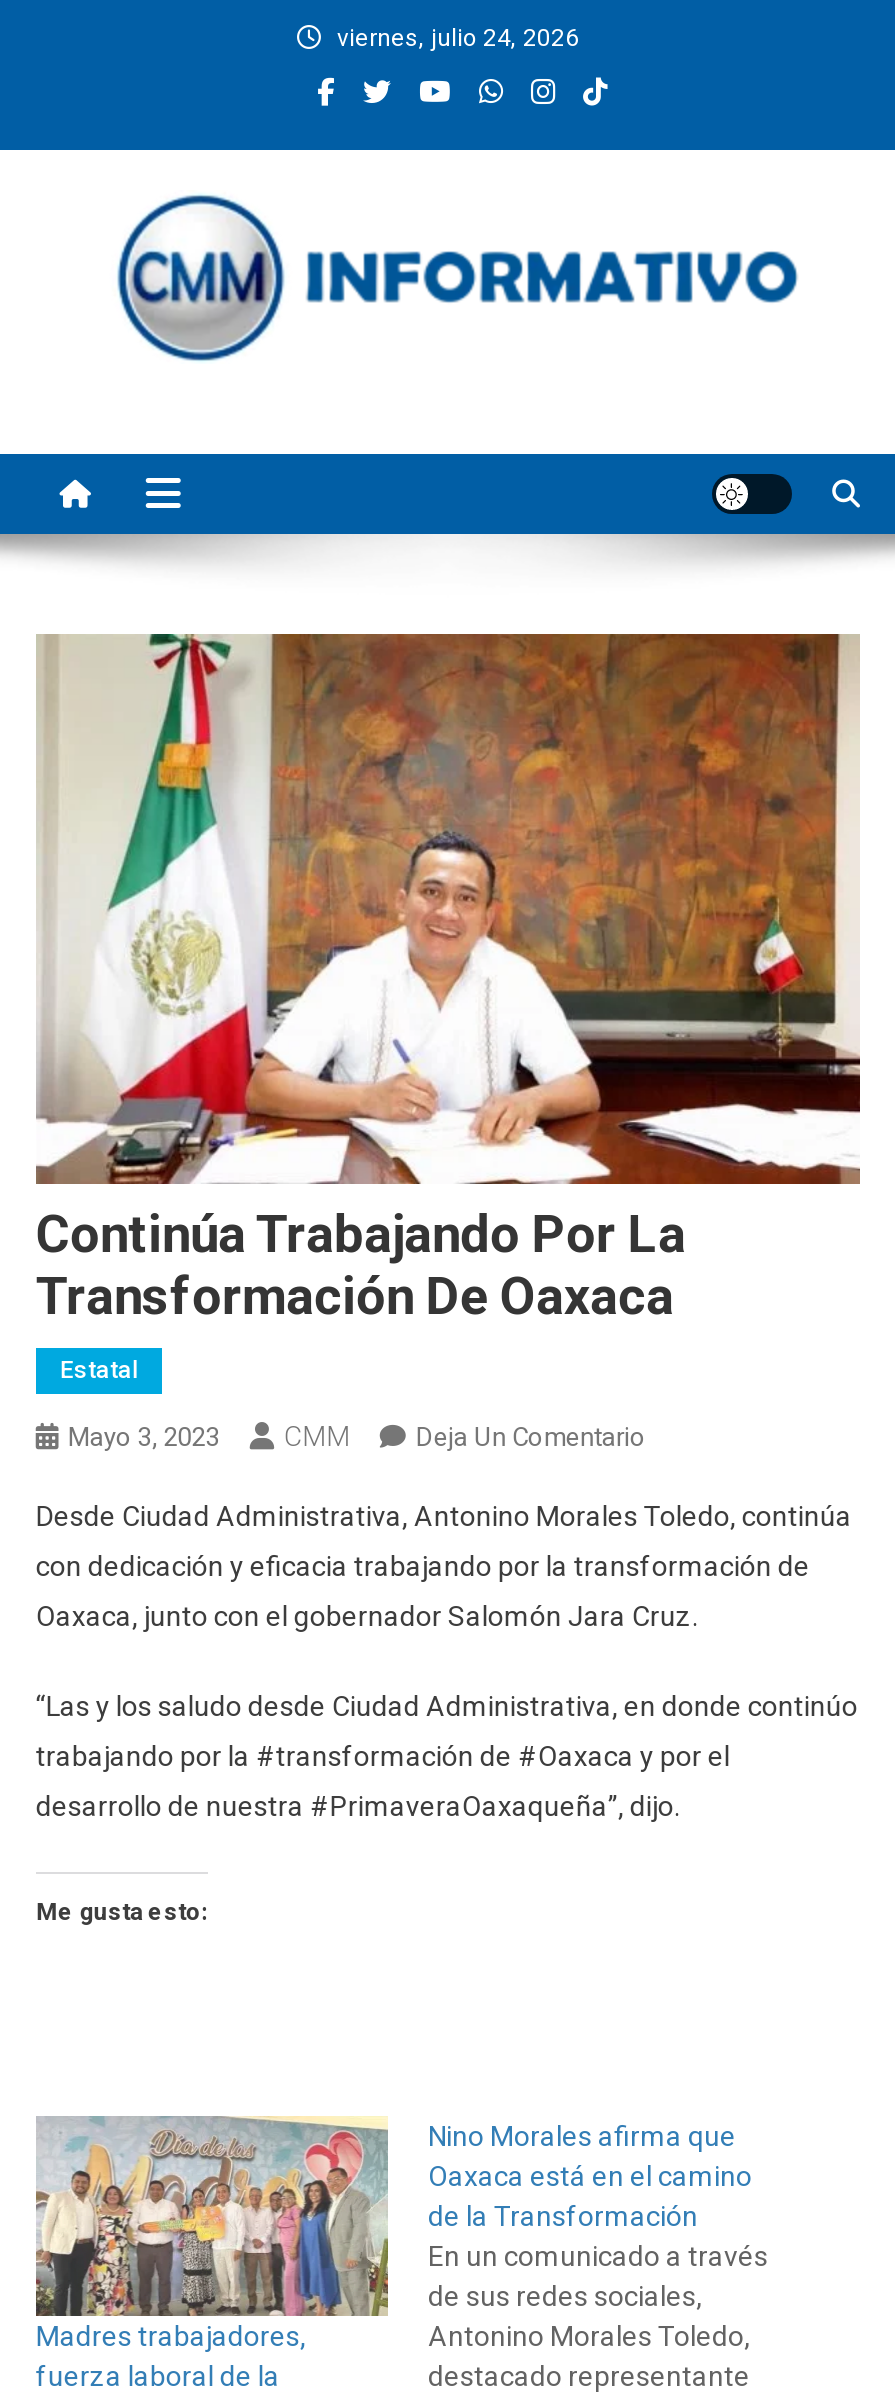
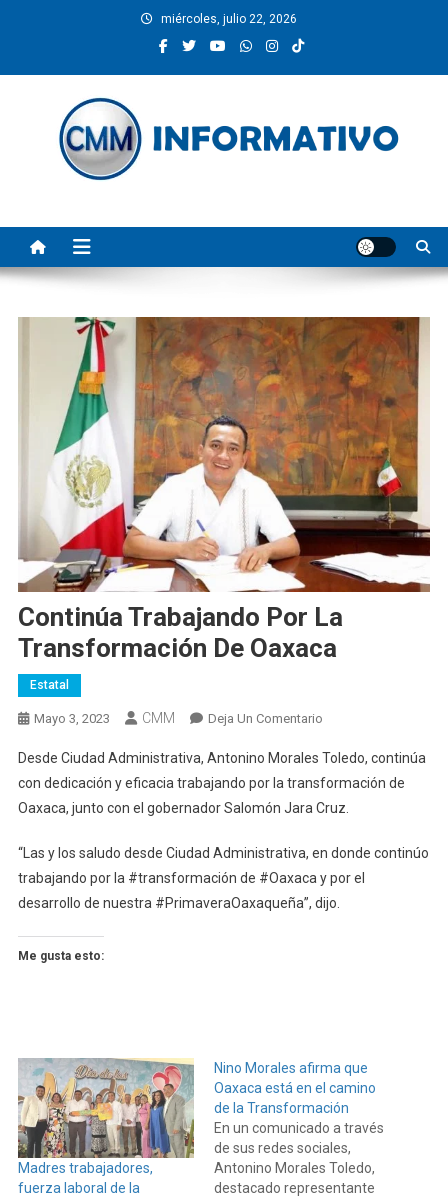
- viernes, julio 24, 2026
+ miércoles, julio 22, 2026
